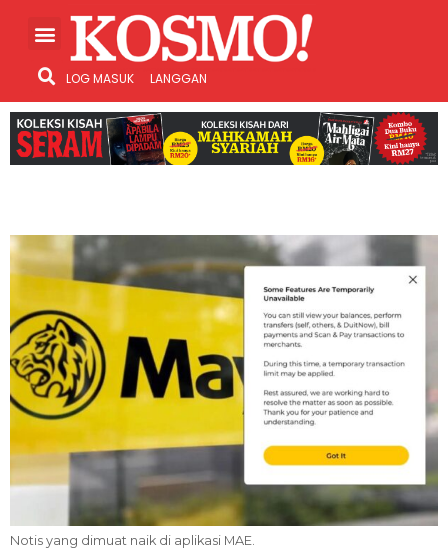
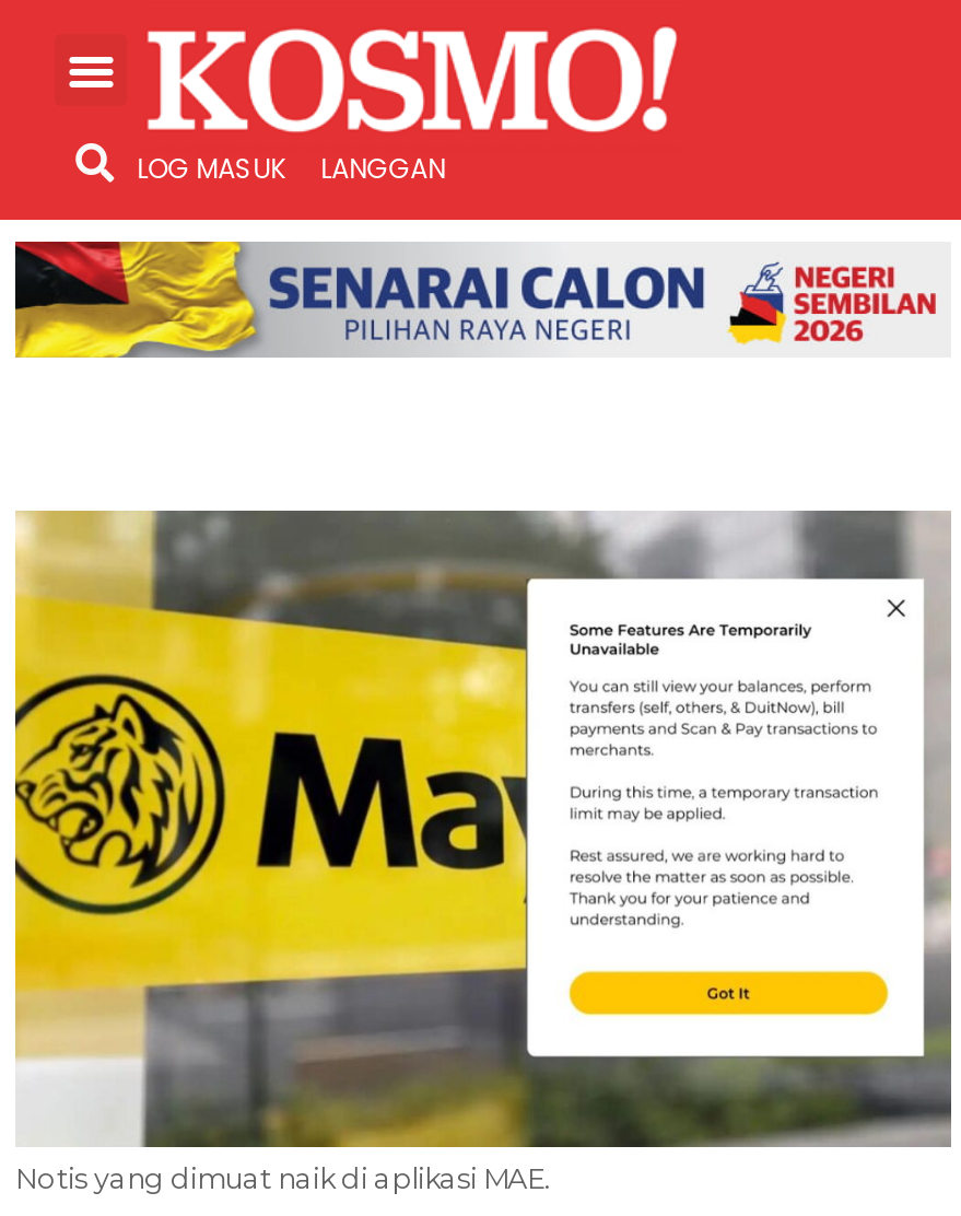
- [image]
+ [image]
